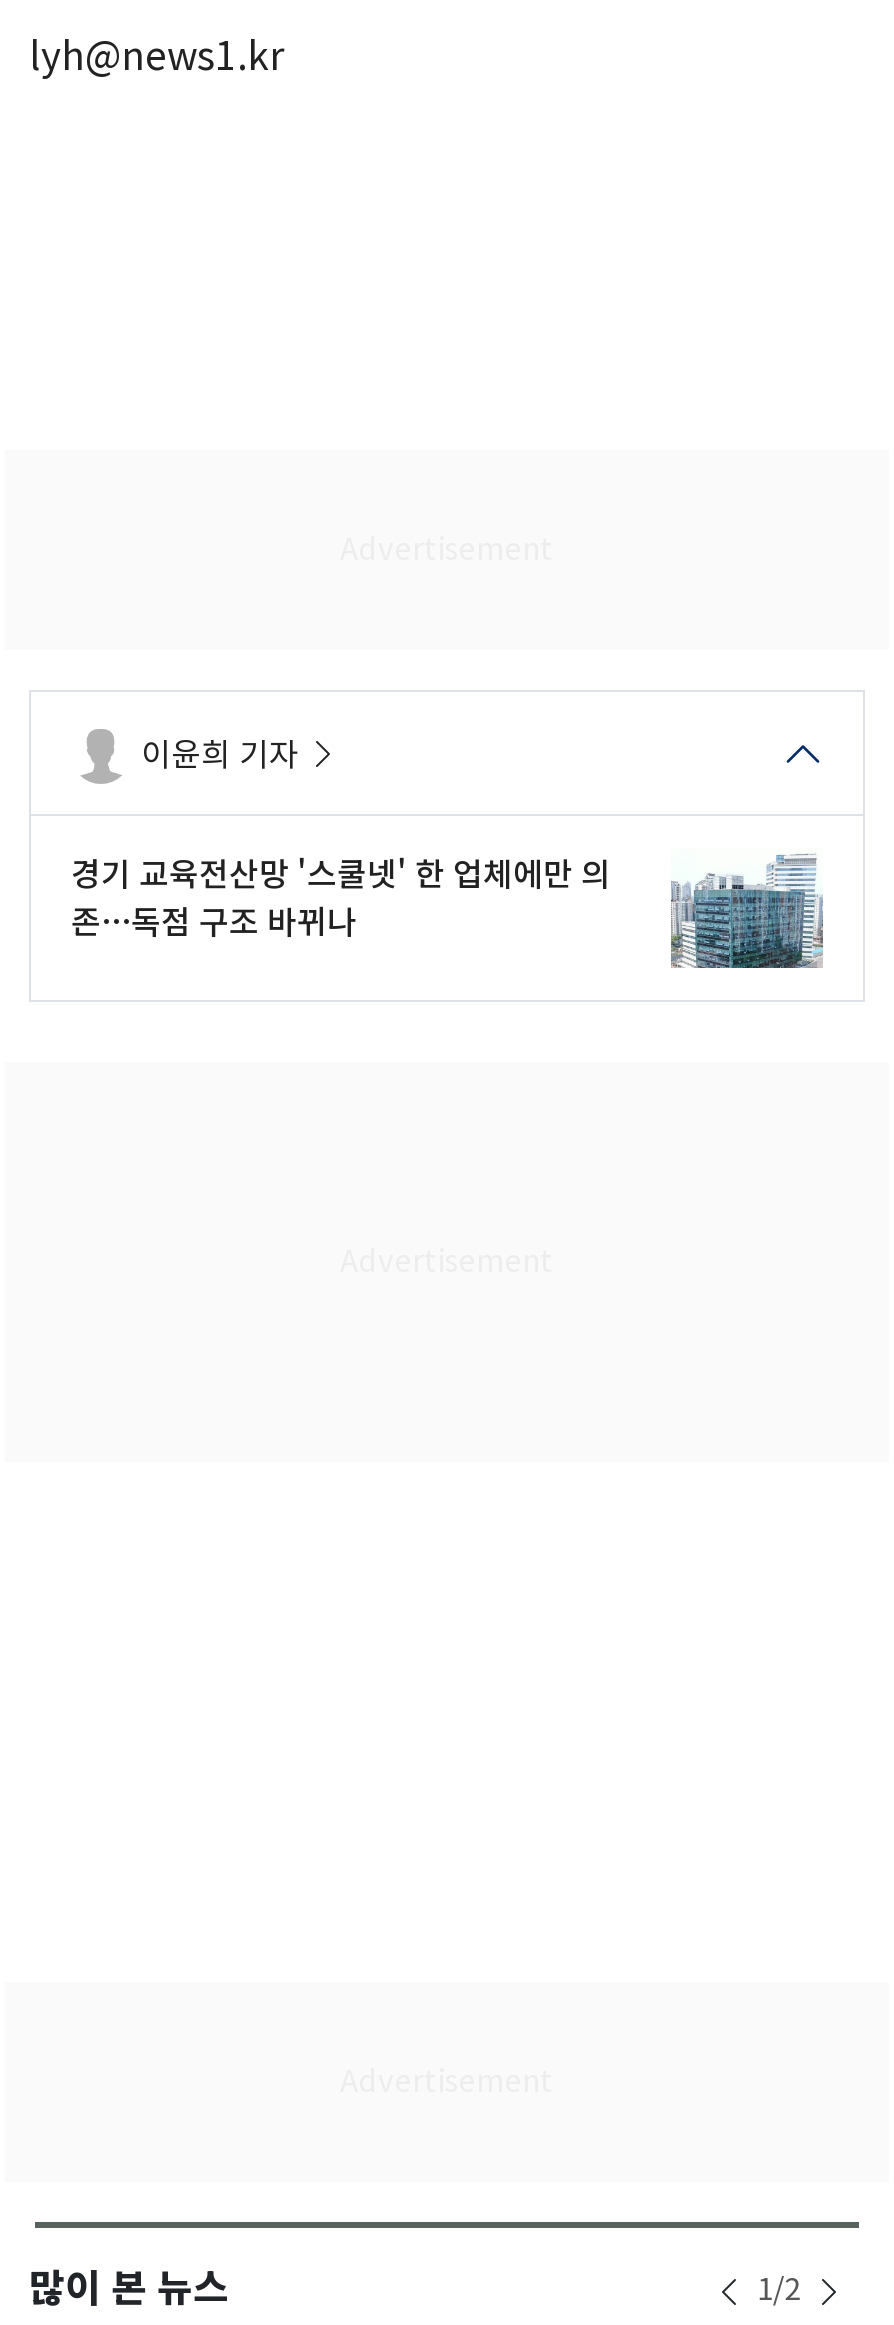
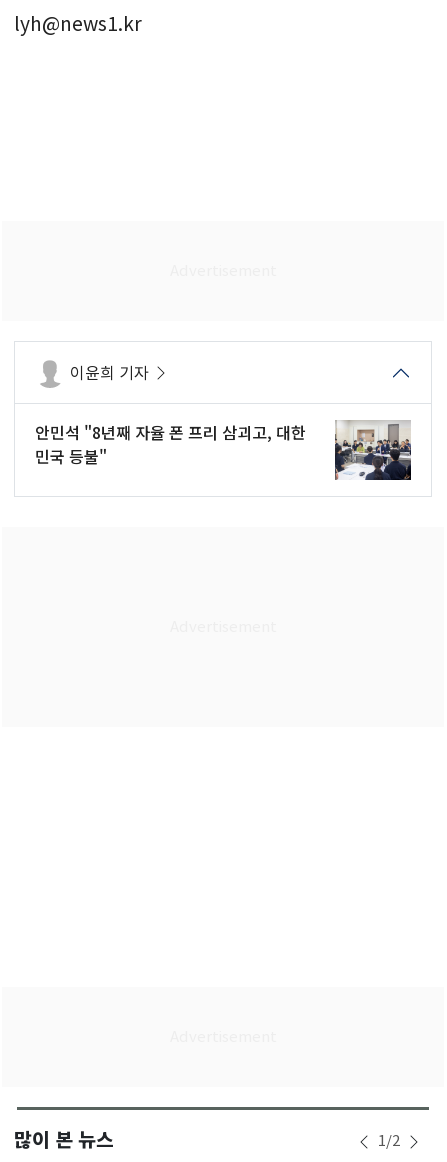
- [image]
- 경기 교육전산망 '스쿨넷' 한 업체에만 의
- 존…독점 구조 바뀌나
+ [image]
+ 안민석 "8년째 자율 폰 프리 삼괴고, 대한
+ 민국 등불"
